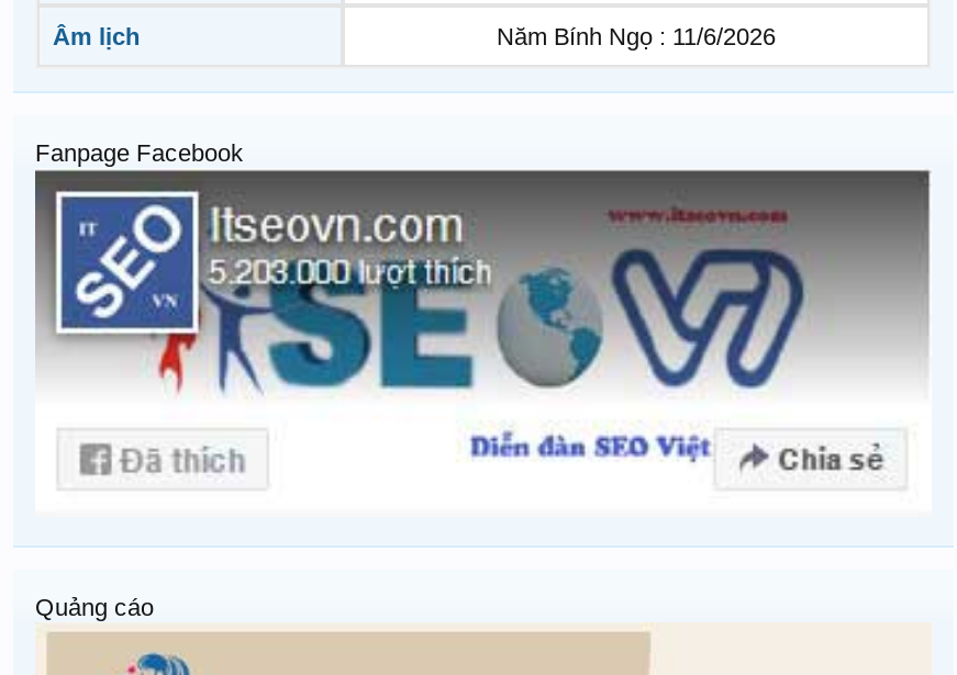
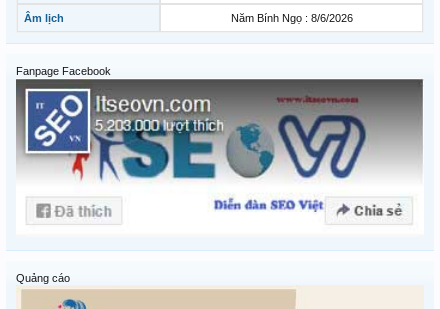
- Năm Bính Ngọ : 11/6/2026
+ Năm Bính Ngọ : 8/6/2026
